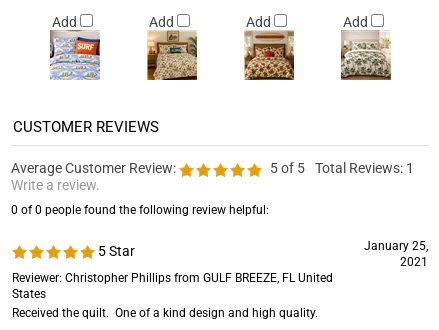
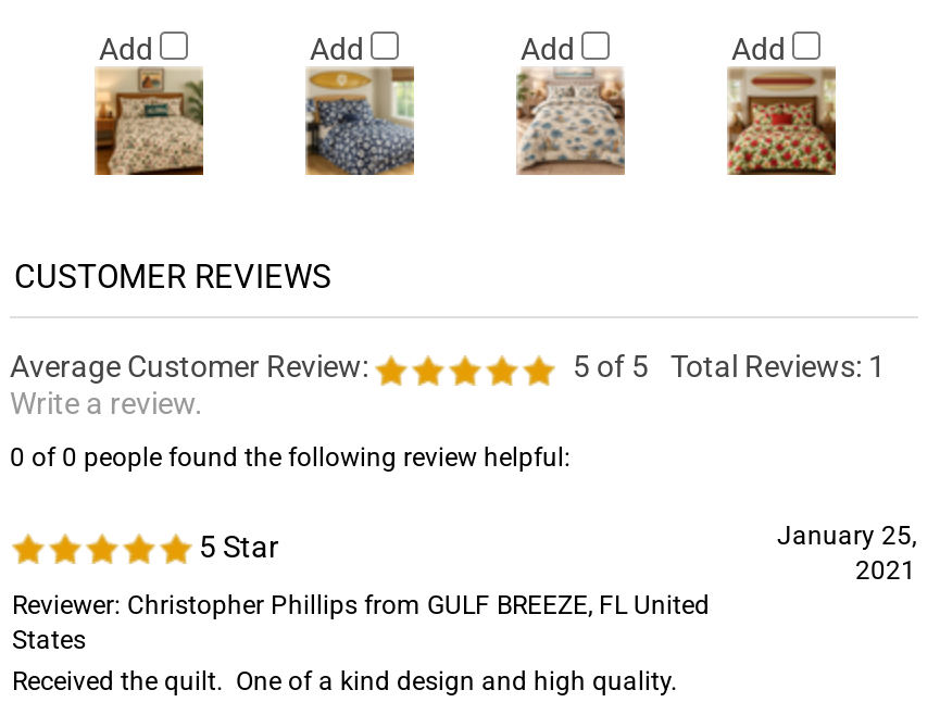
- [image]
+ [image]

- [image]
+ [image]

- [image]
+ [image]

- [image]
+ [image]
